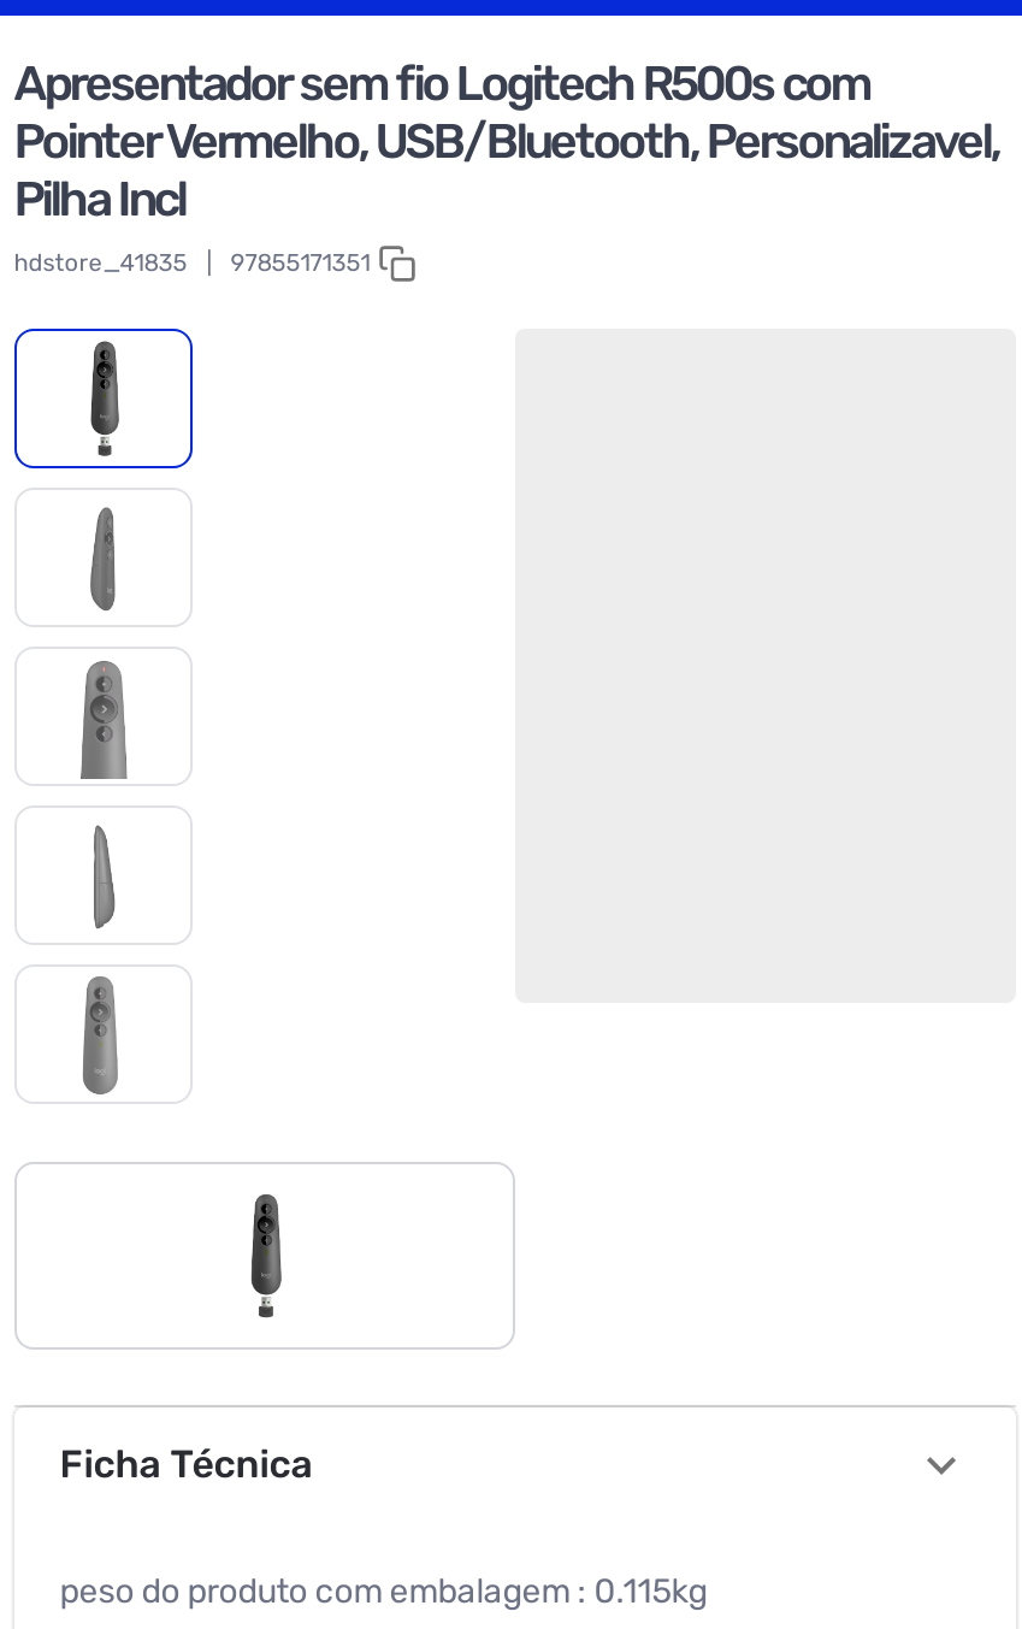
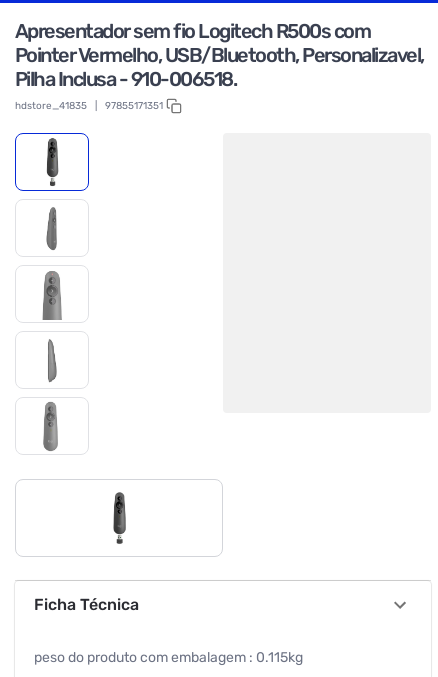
- Pilha Incl
+ Pilha Inclusa - 910-006518.
